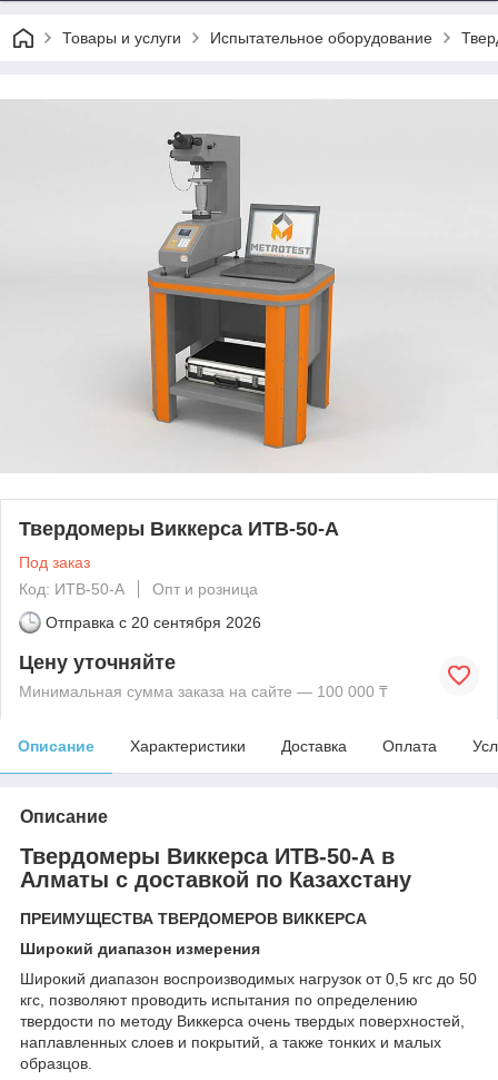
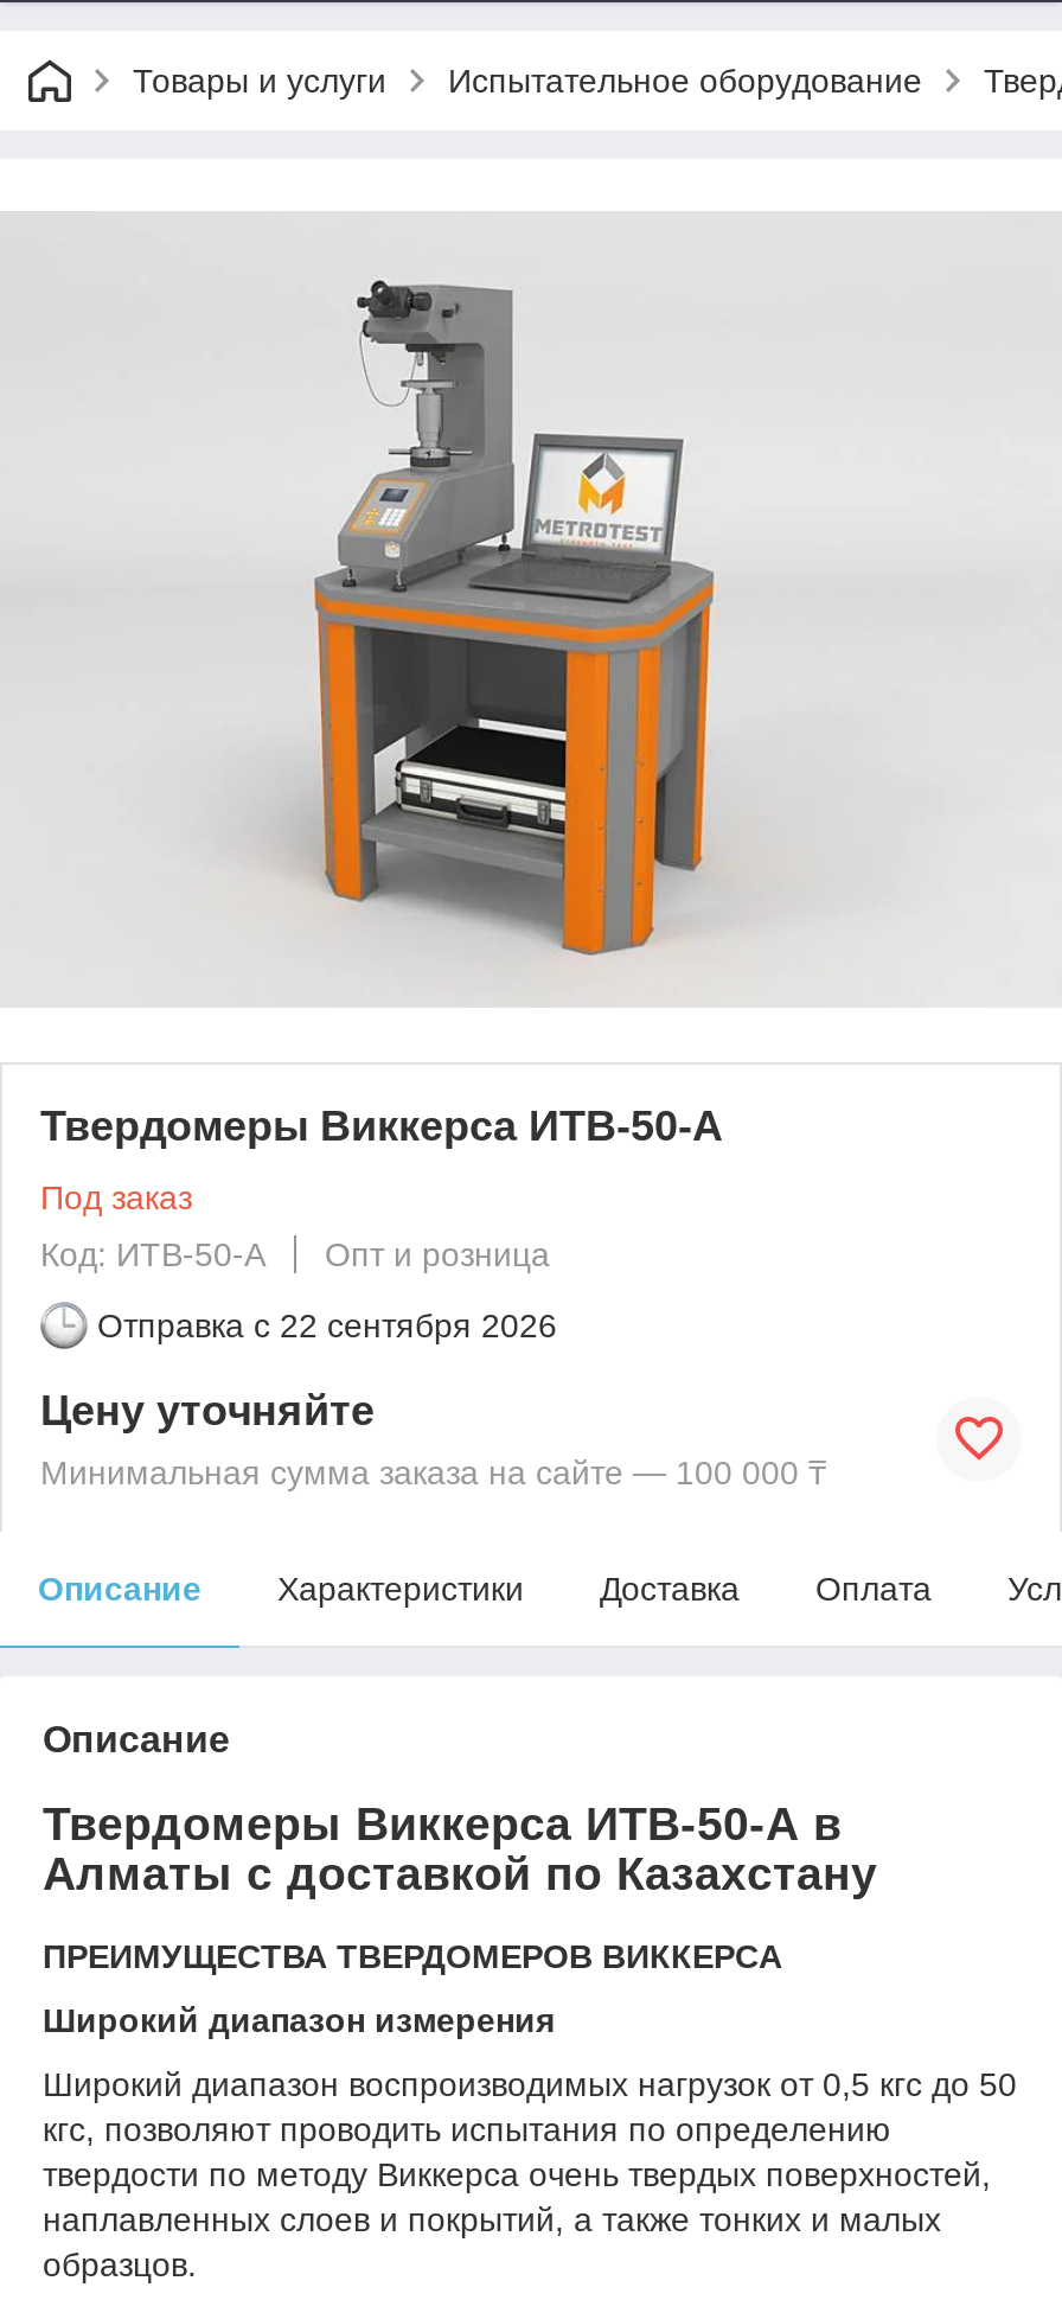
- Отправка с 20 сентября 2026
+ Отправка с 22 сентября 2026
